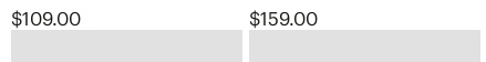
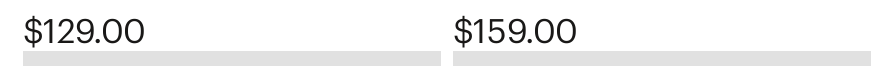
- $109.00
+ $129.00
